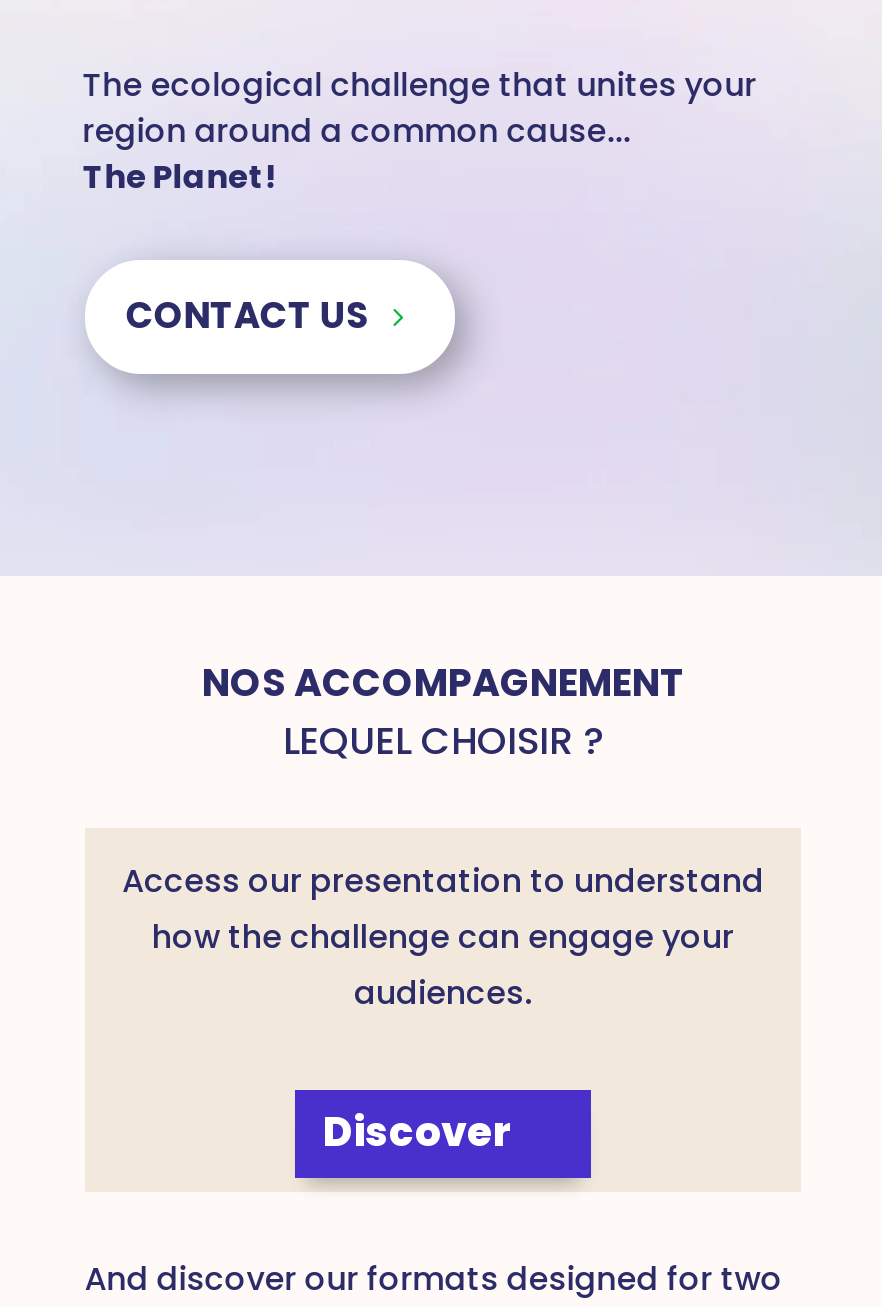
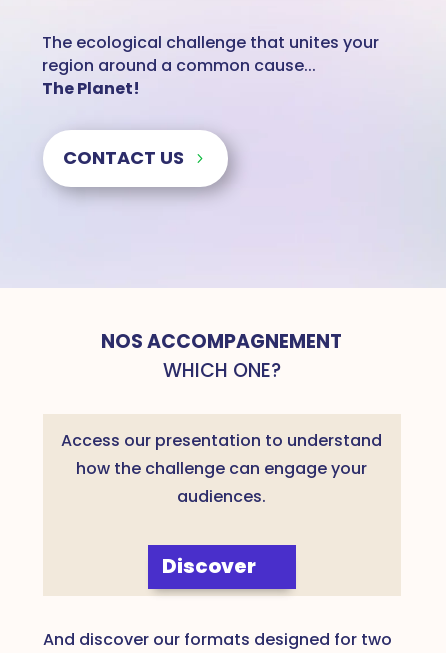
- LEQUEL CHOISIR ?
+ WHICH ONE?
